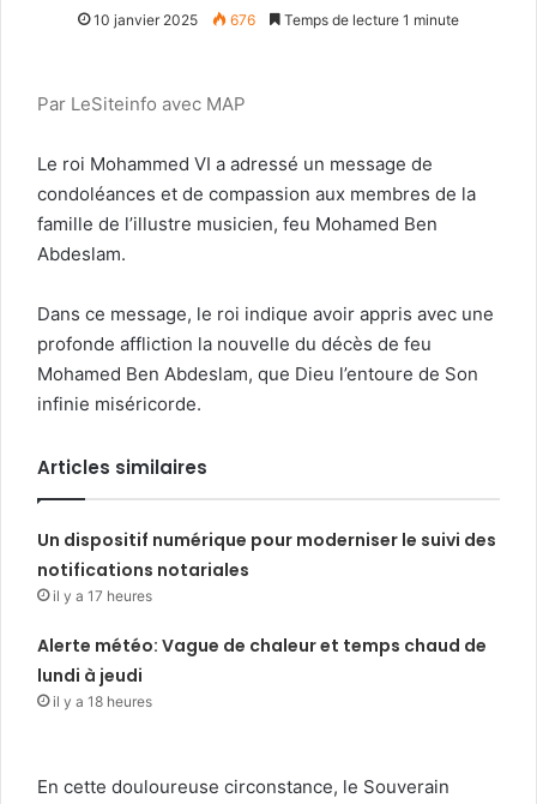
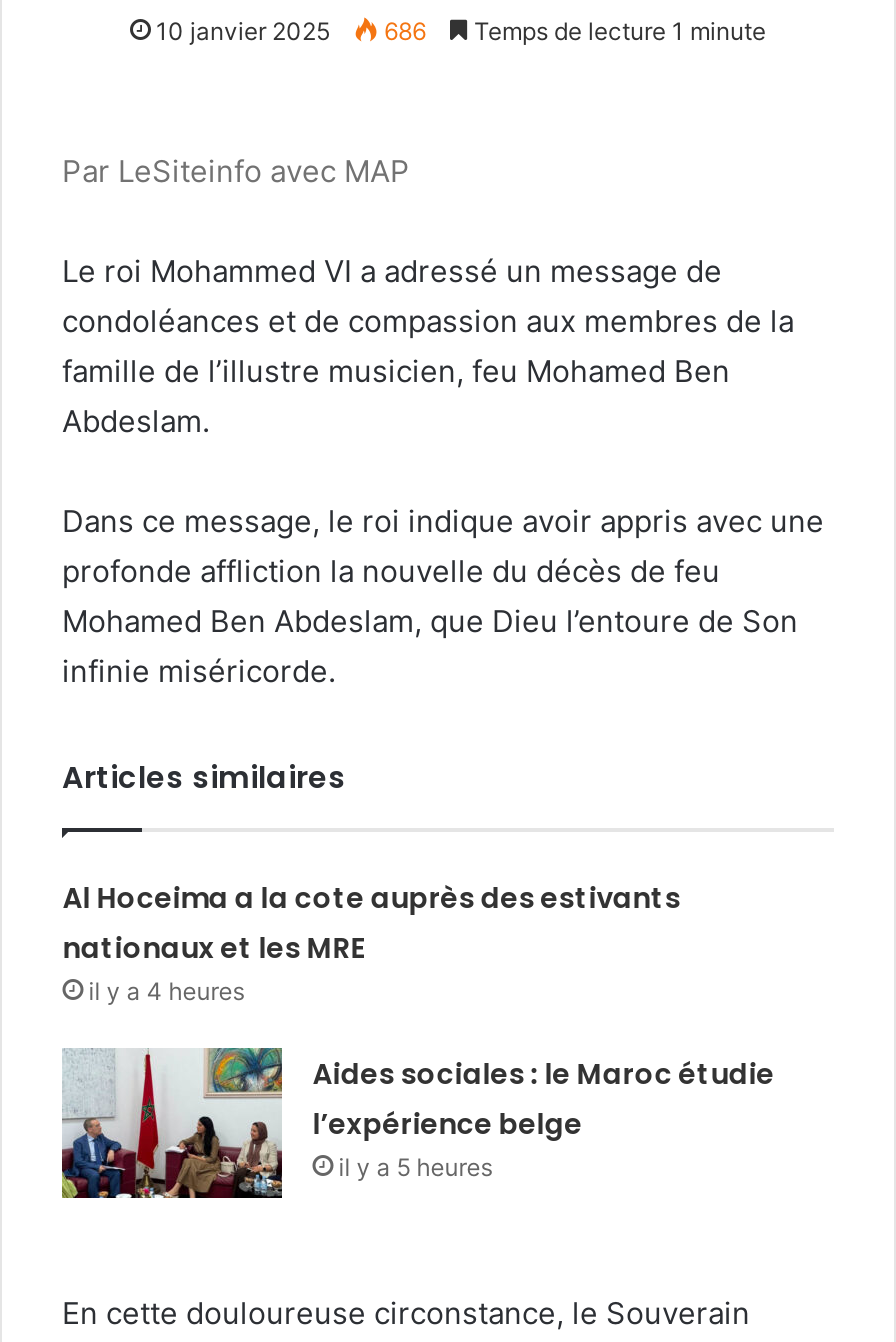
- 10 janvier 2025 676 Temps de lecture 1 minute
+ 10 janvier 2025 686 Temps de lecture 1 minute

- Un dispositif numérique pour moderniser le suivi des
- notifications notariales
- il y a 17 heures
+ Al Hoceima a la cote auprès des estivants
+ nationaux et les MRE
+ il y a 4 heures

- Alerte météo: Vague de chaleur et temps chaud de
- lundi à jeudi
- il y a 18 heures
+ Aides sociales : le Maroc étudie
+ l’expérience belge
+ il y a 5 heures
